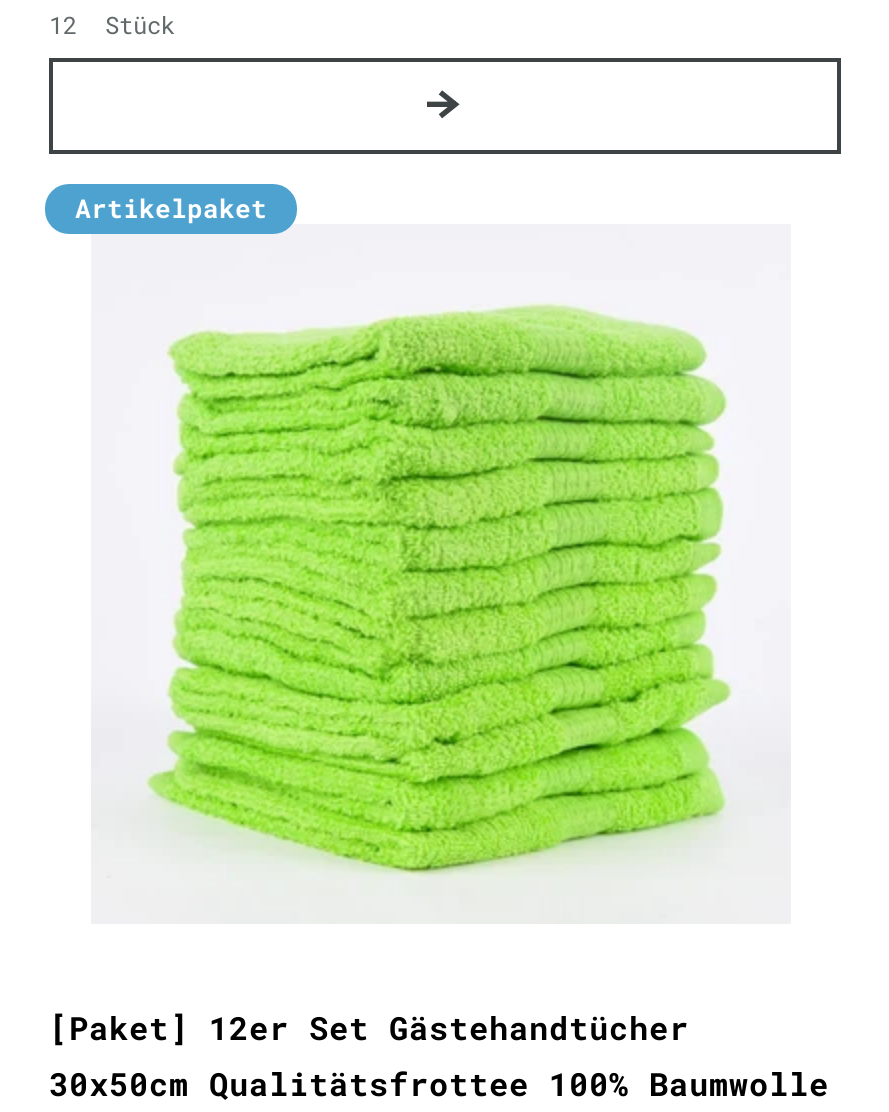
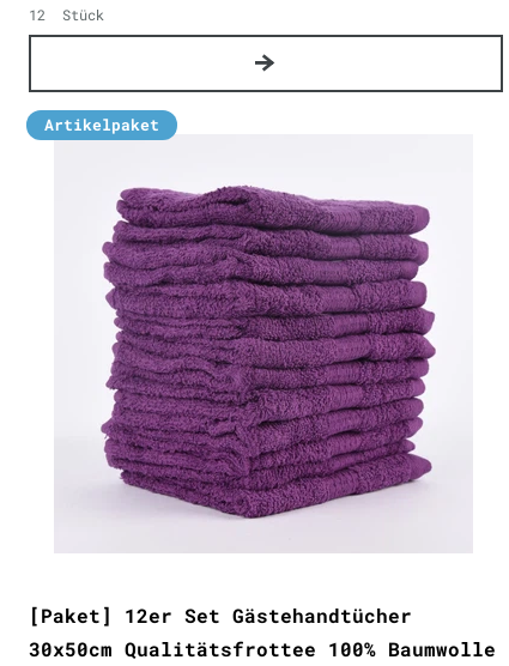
- [image]
+ [image]
